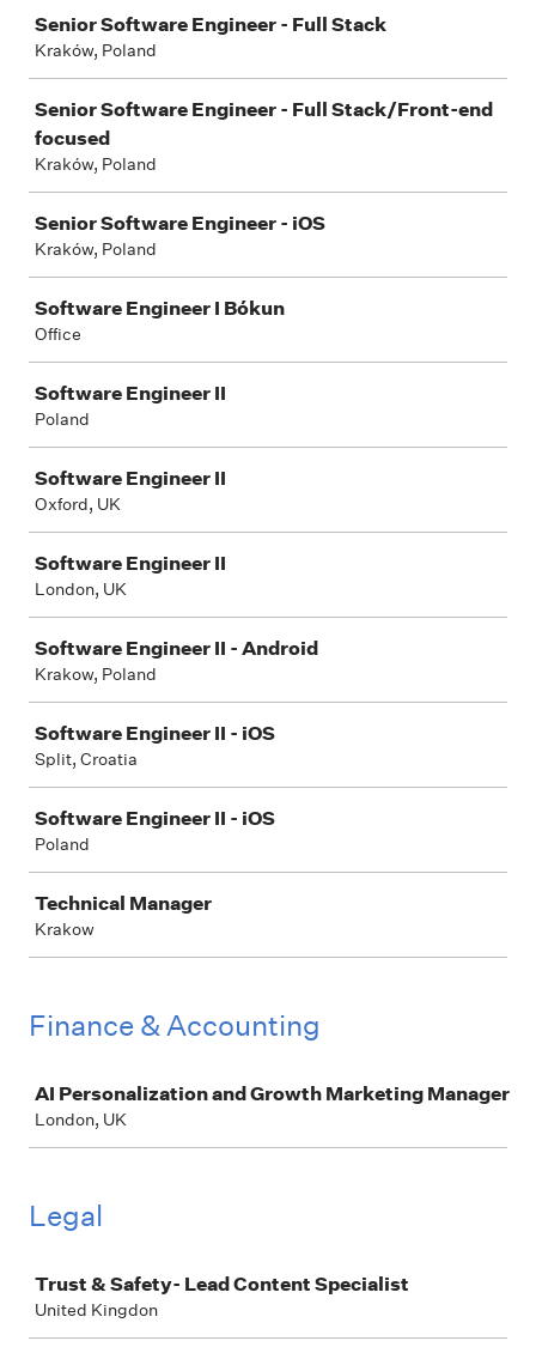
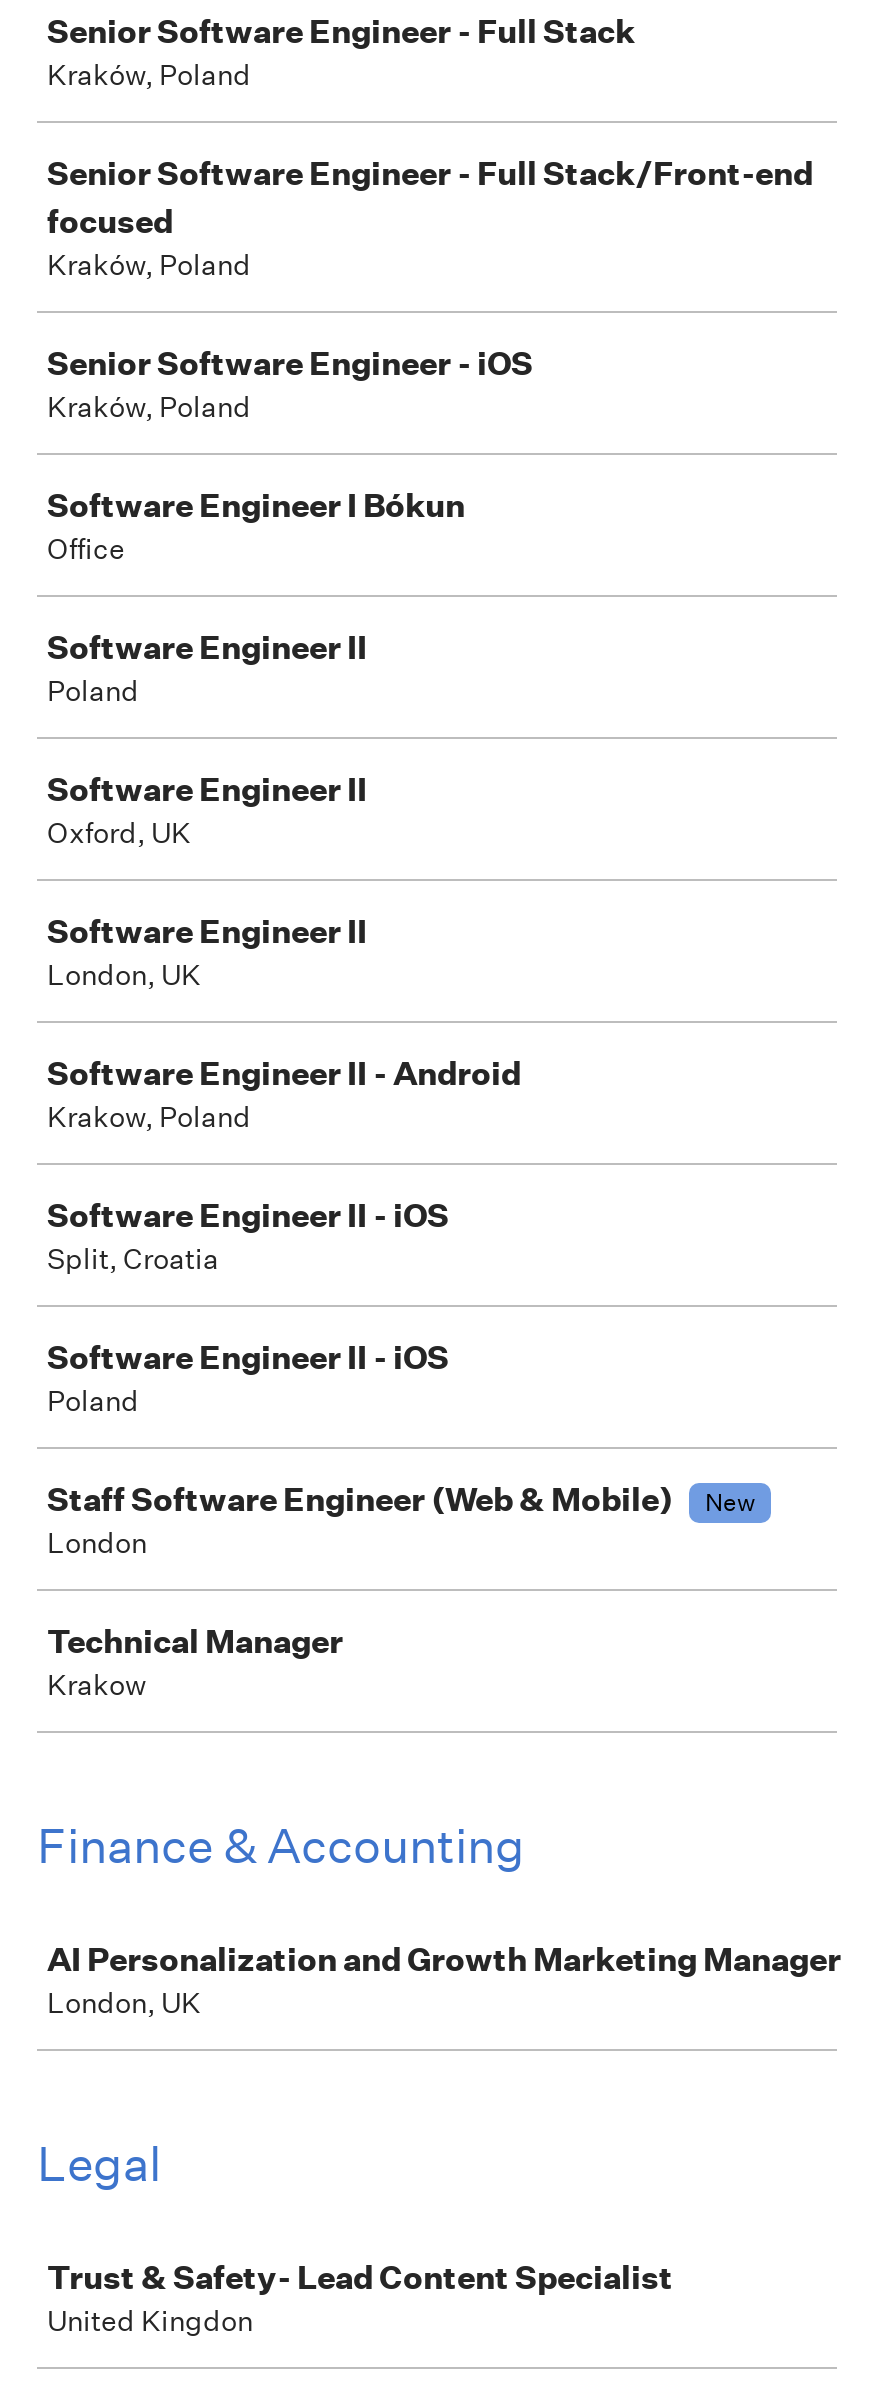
+ Staff Software Engineer (Web & Mobile)
+ New
+ London
